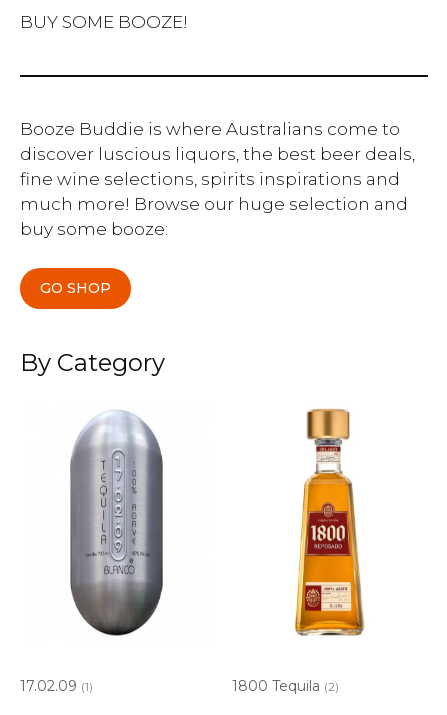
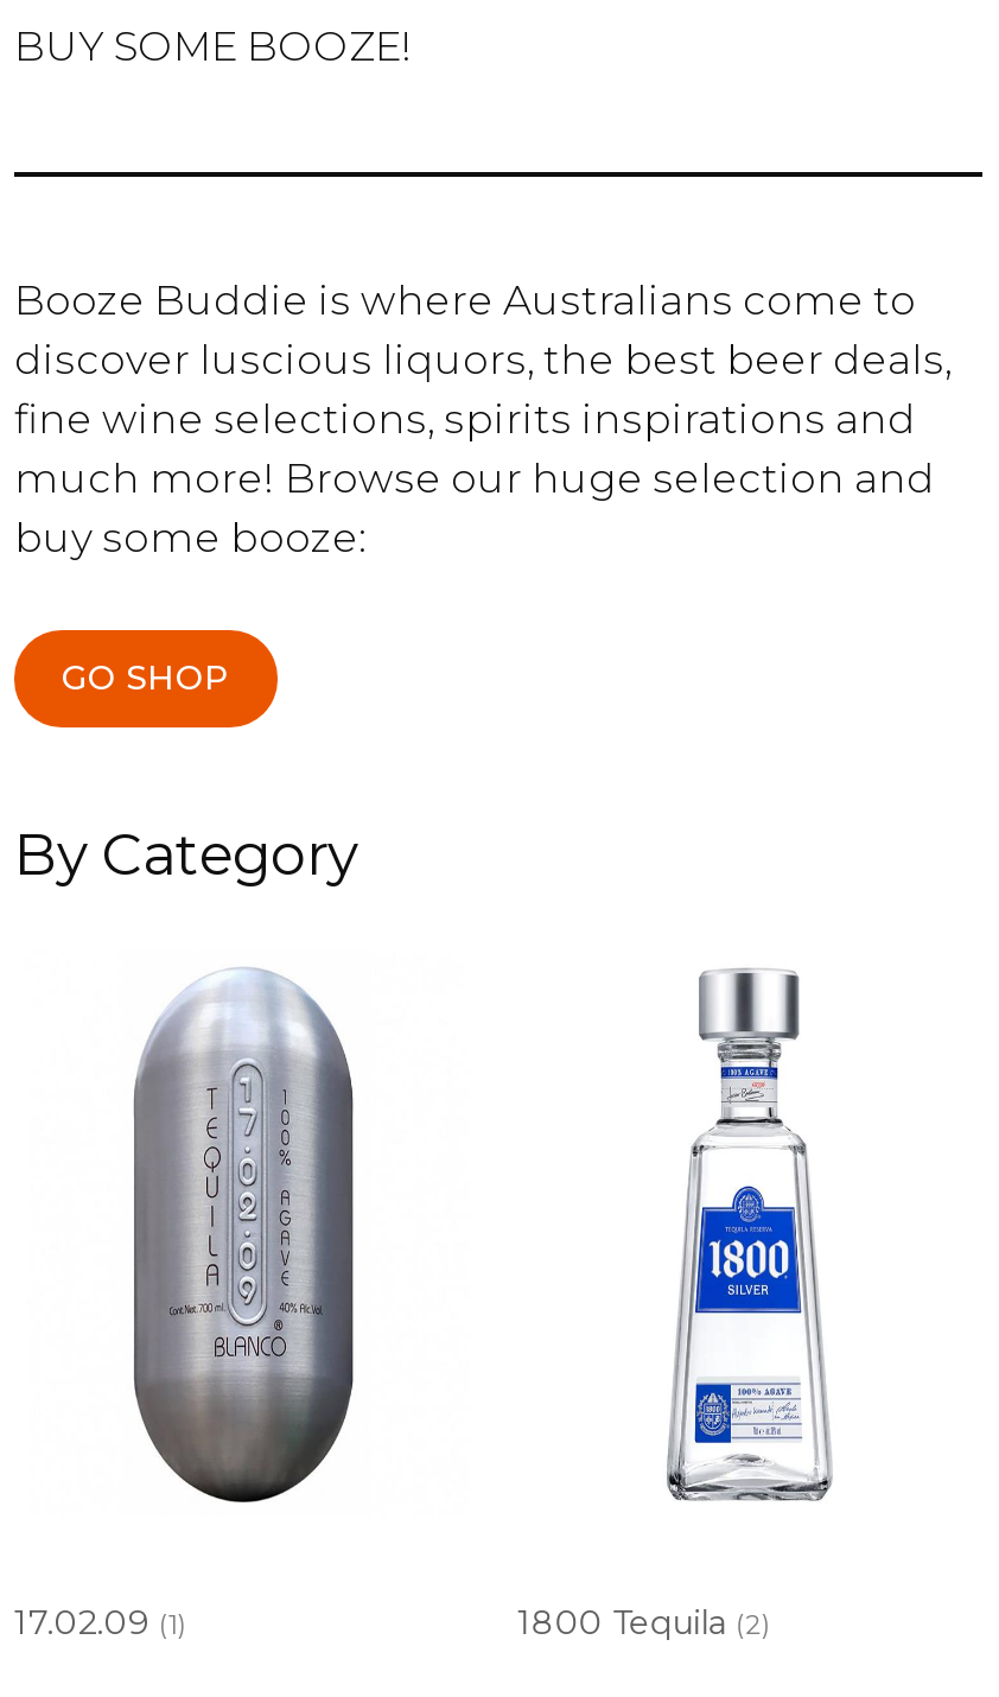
- [image]
+ [image]
